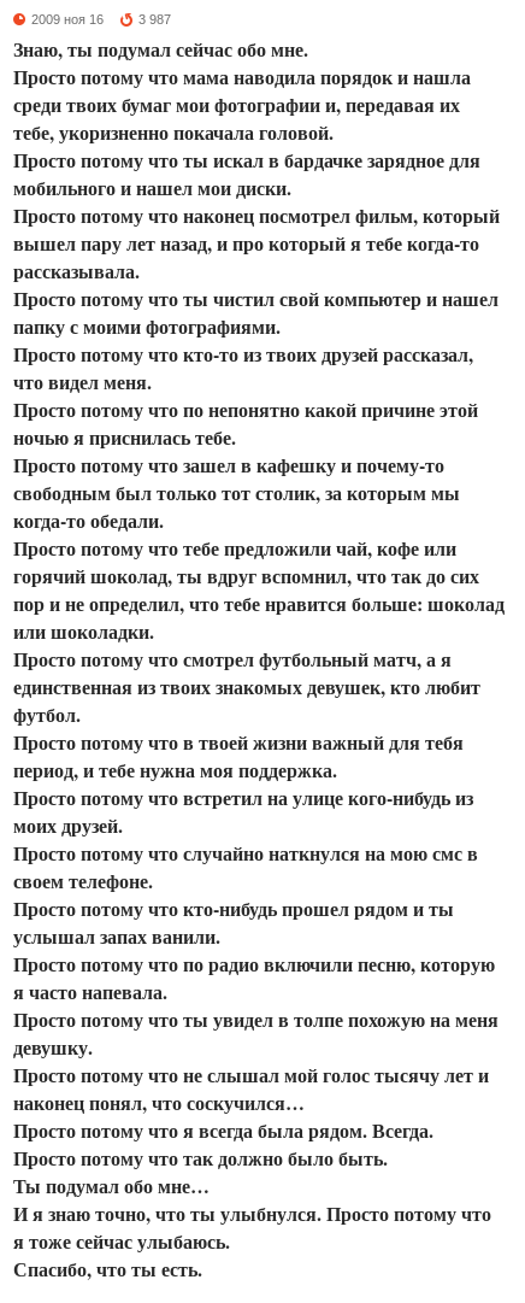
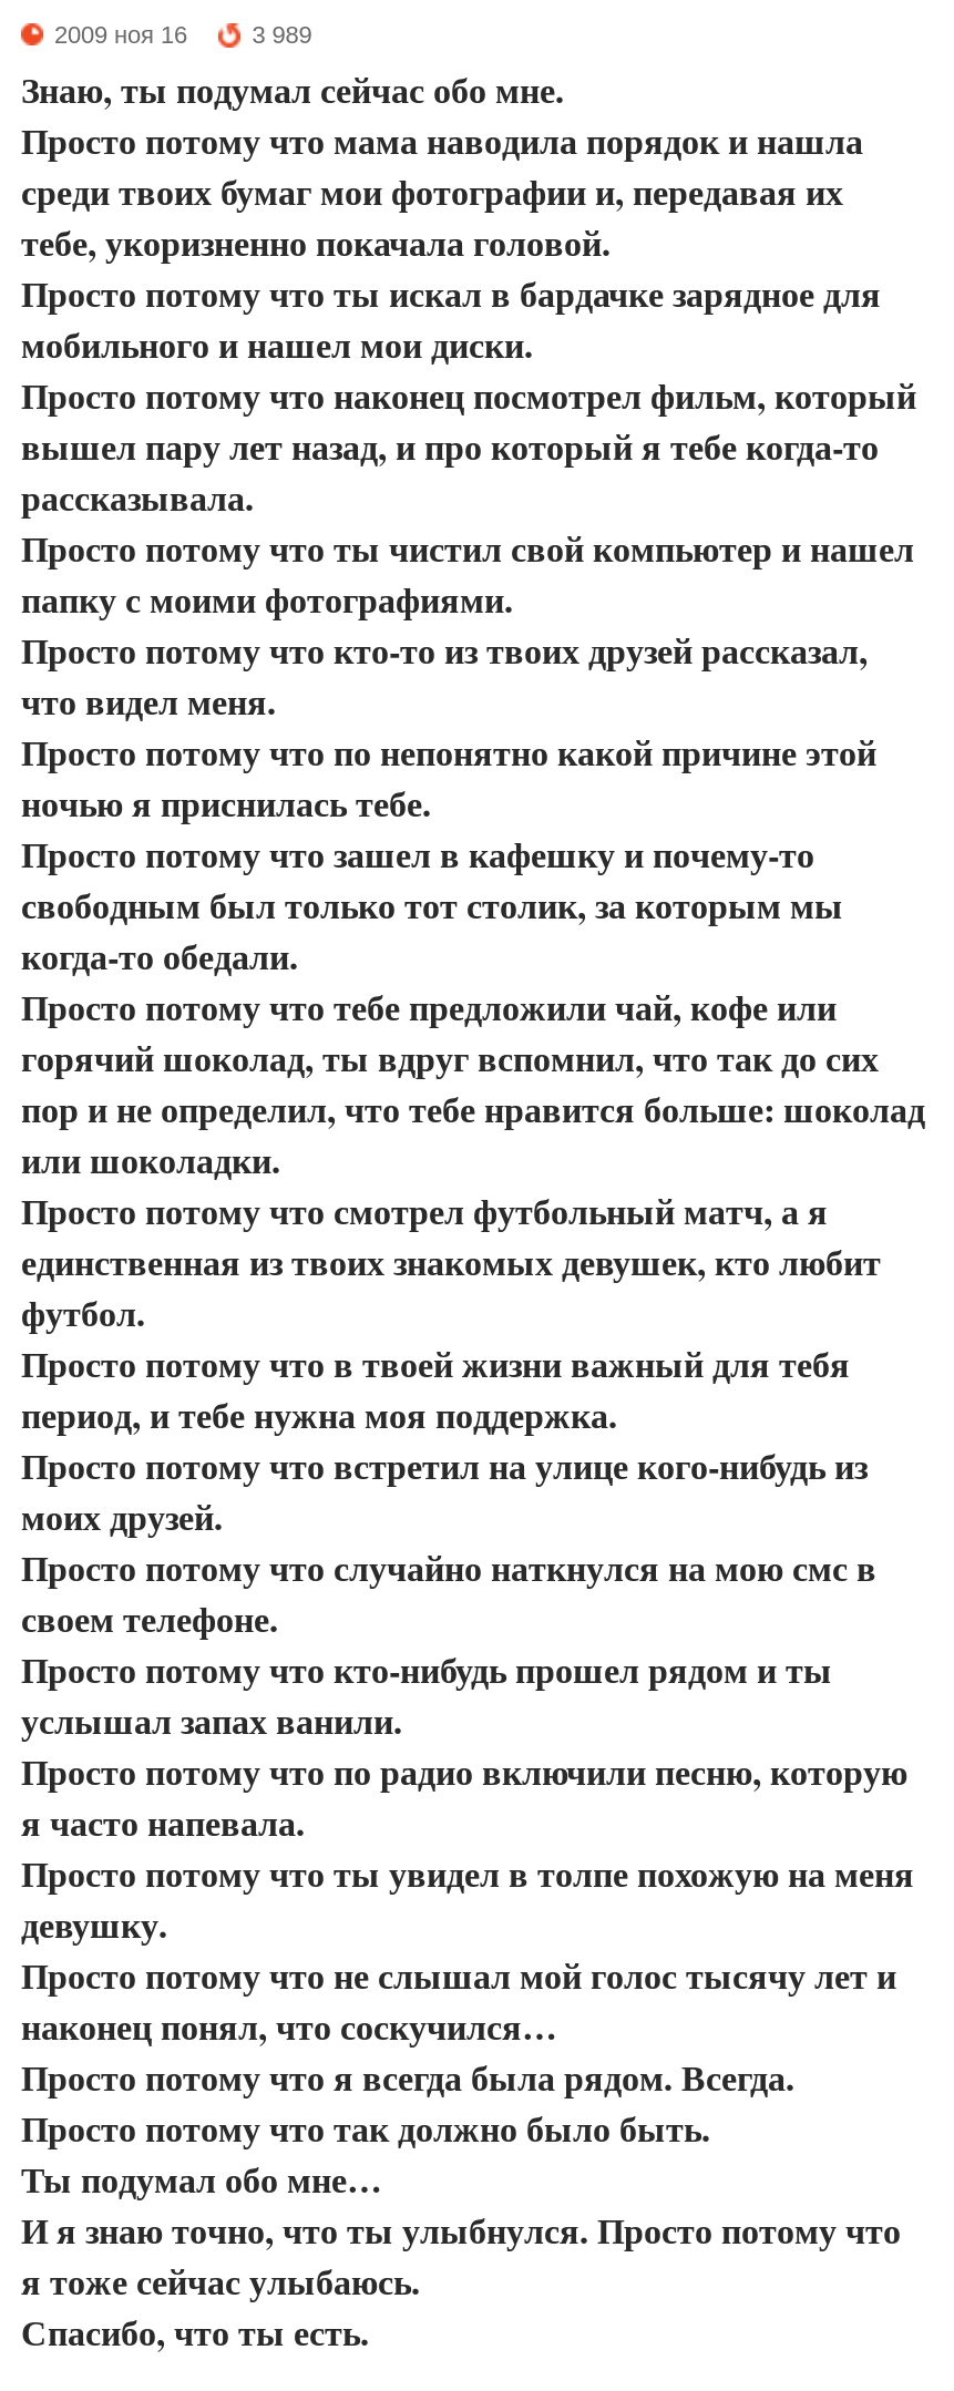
- 3 987
+ 3 989
